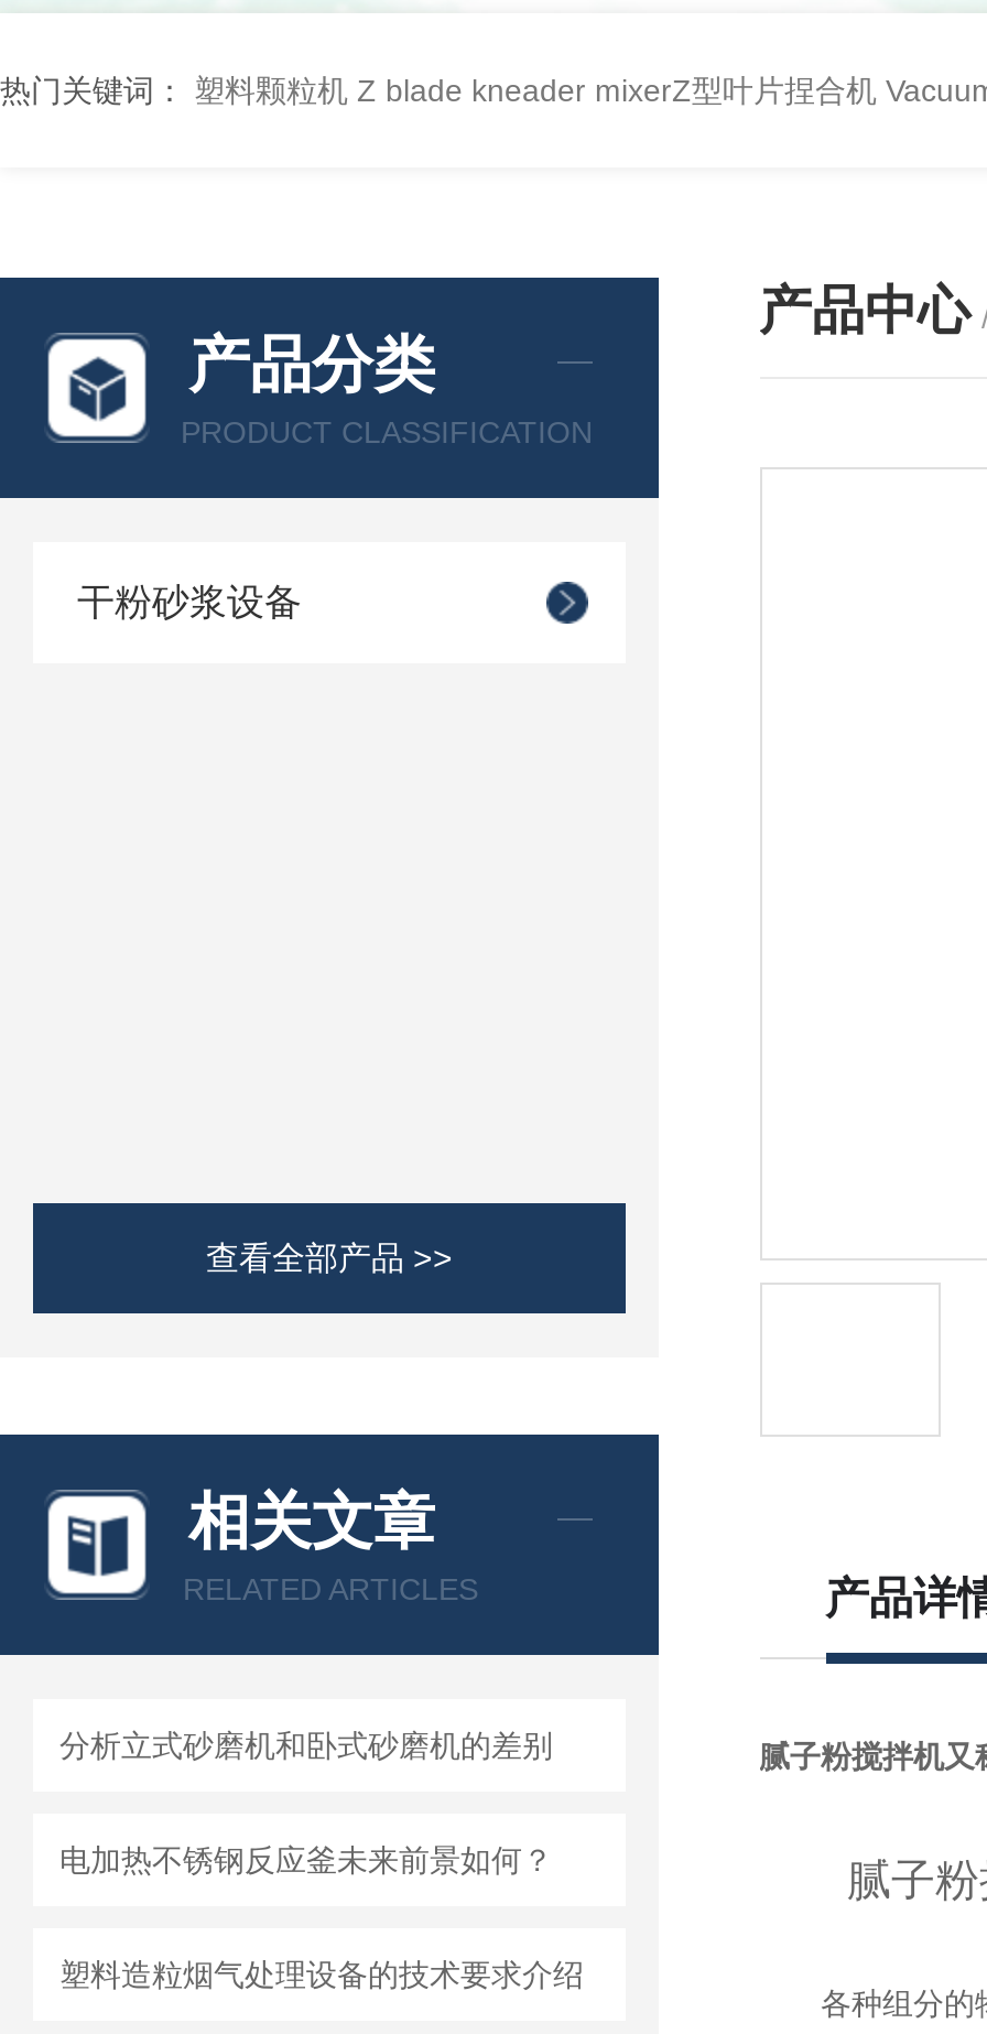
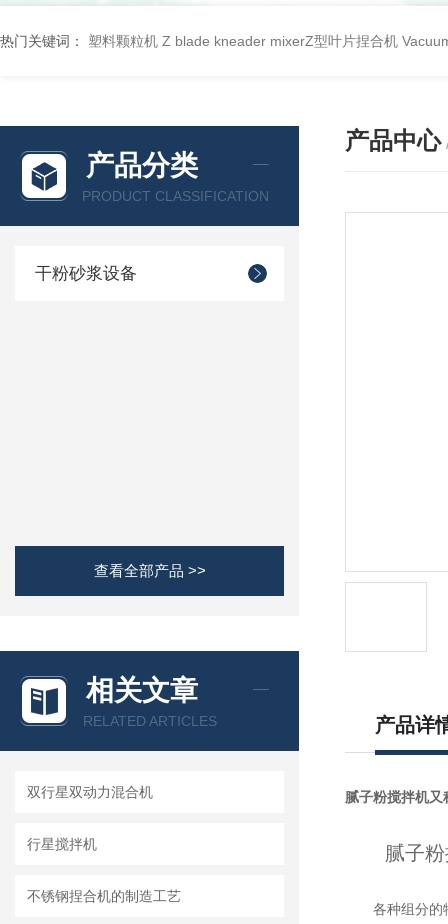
- 分析立式砂磨机和卧式砂磨机的差别
+ 双行星双动力混合机

- 电加热不锈钢反应釜未来前景如何？
+ 行星搅拌机

- 塑料造粒烟气处理设备的技术要求介绍
+ 不锈钢捏合机的制造工艺
